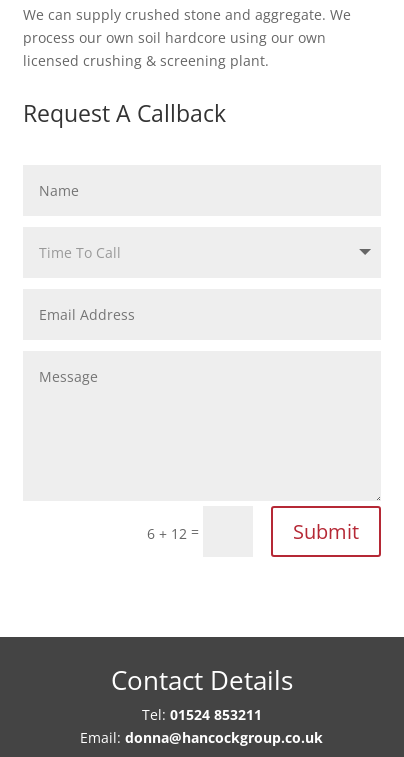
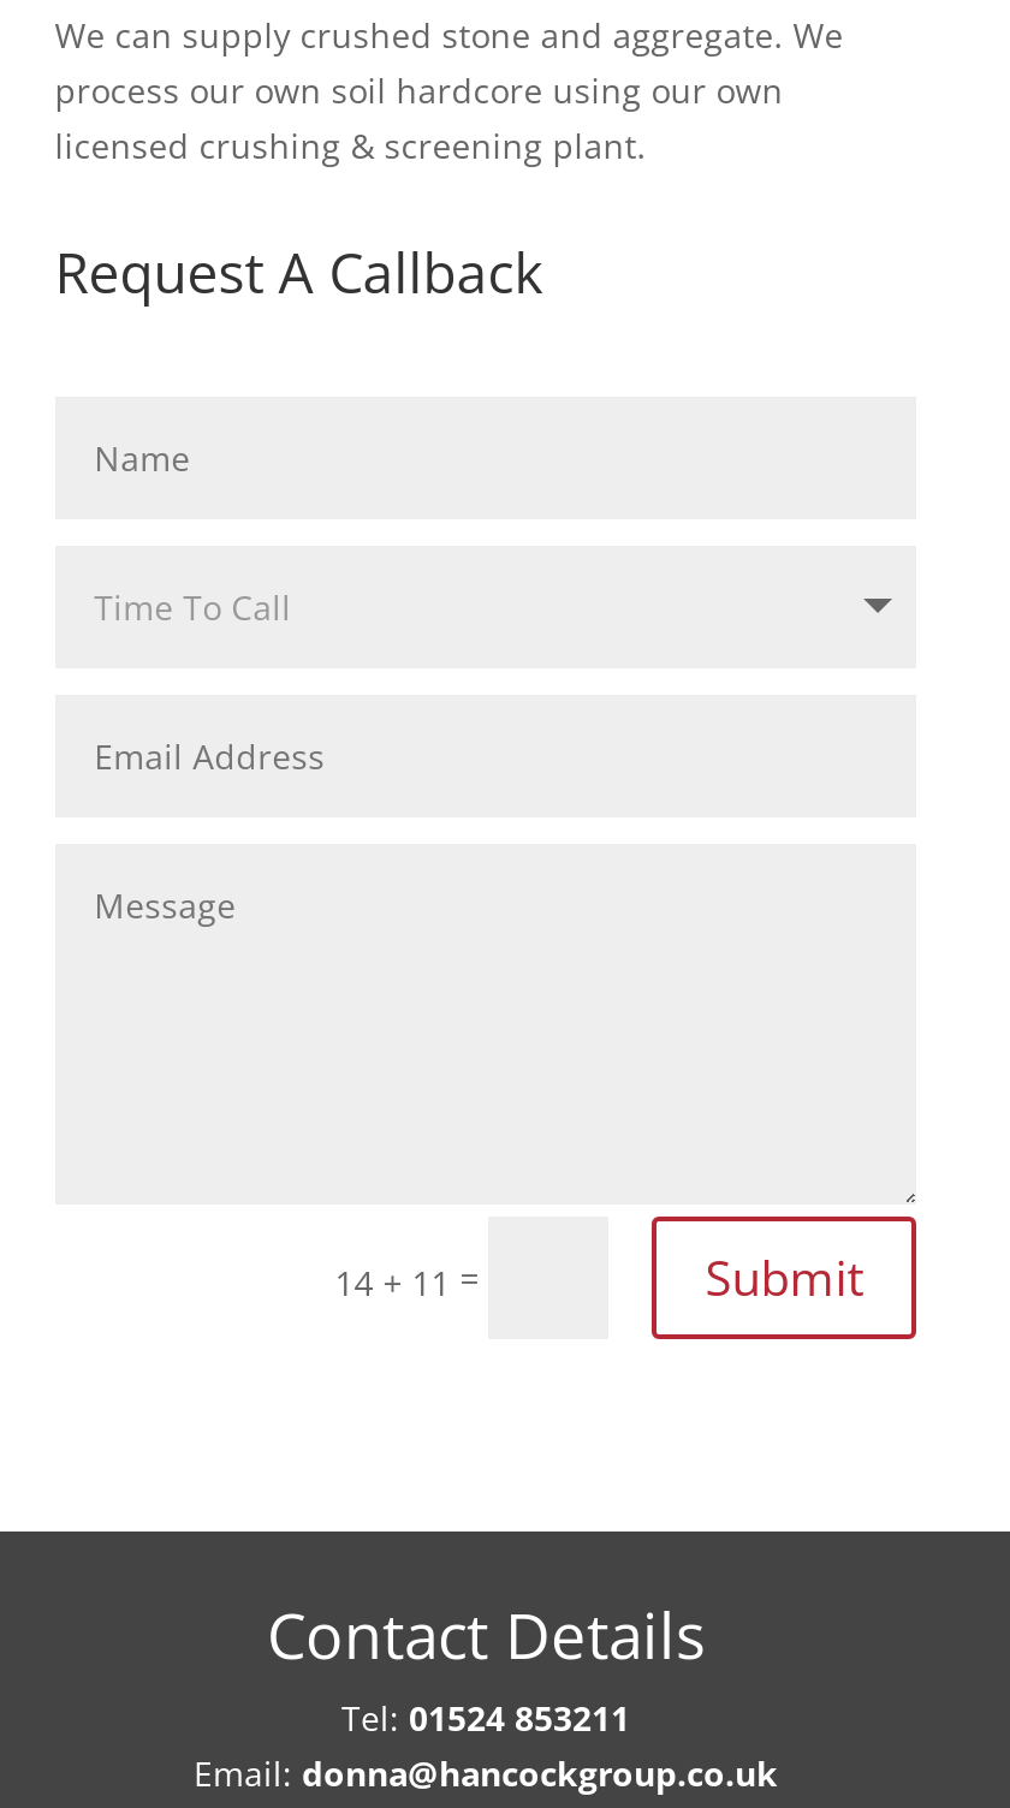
- 6 + 12 =
+ 14 + 11 =
